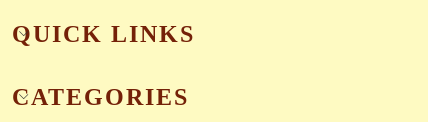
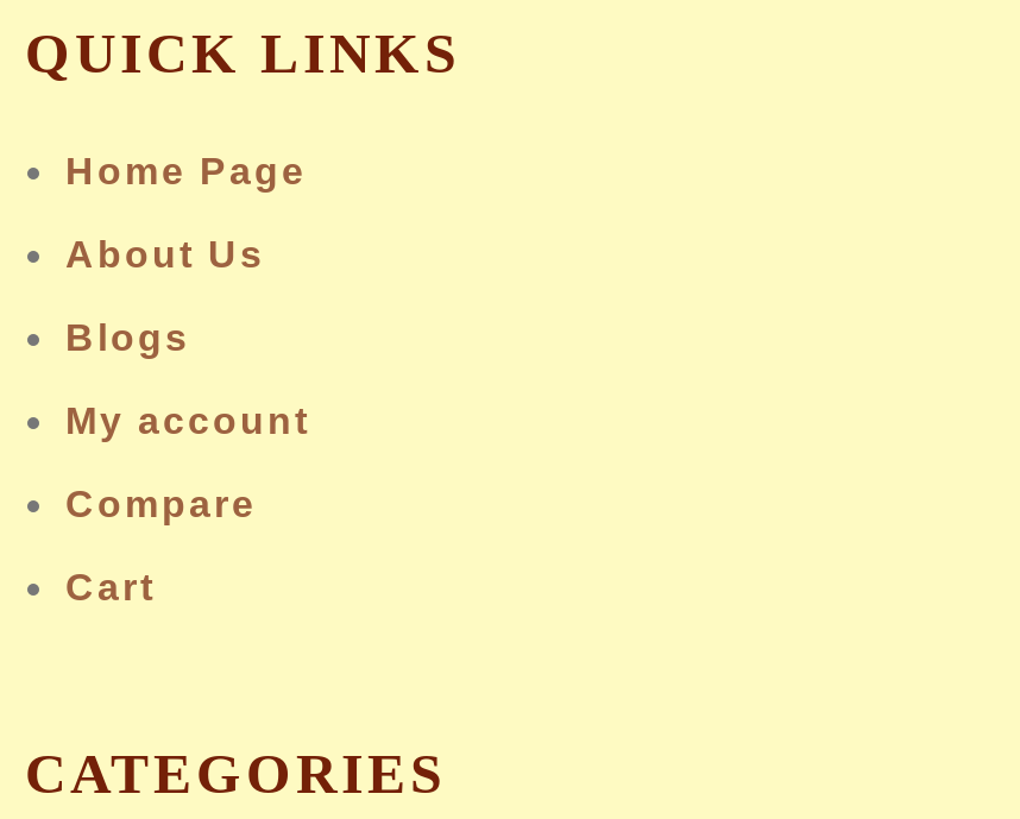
+ Home Page
+ About Us
+ Blogs
+ My account
+ Compare
+ Cart
